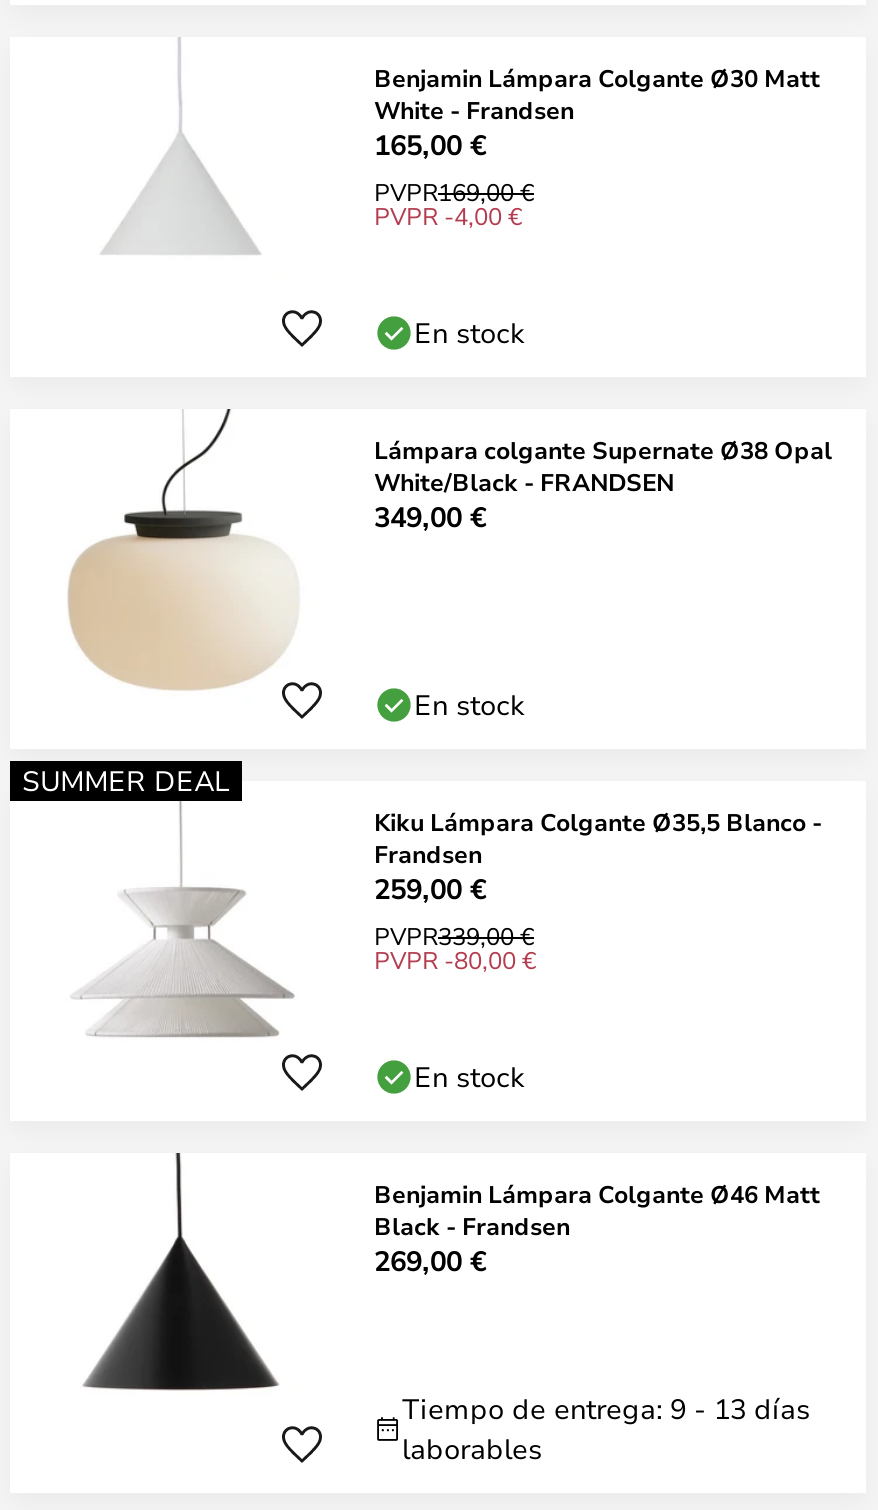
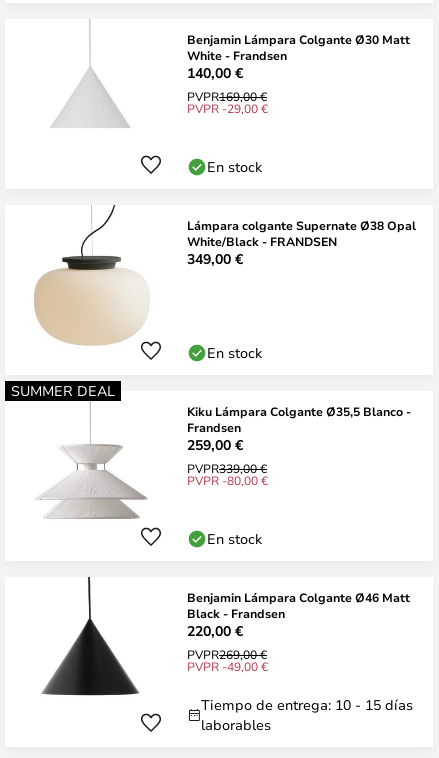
- 165,00 €
+ 140,00 €

- PVPR -4,00 €
+ PVPR -29,00 €

- 269,00 €
+ 220,00 €
+ PVPR269,00 €
+ PVPR -49,00 €

- Tiempo de entrega: 9 - 13 días
+ Tiempo de entrega: 10 - 15 días
